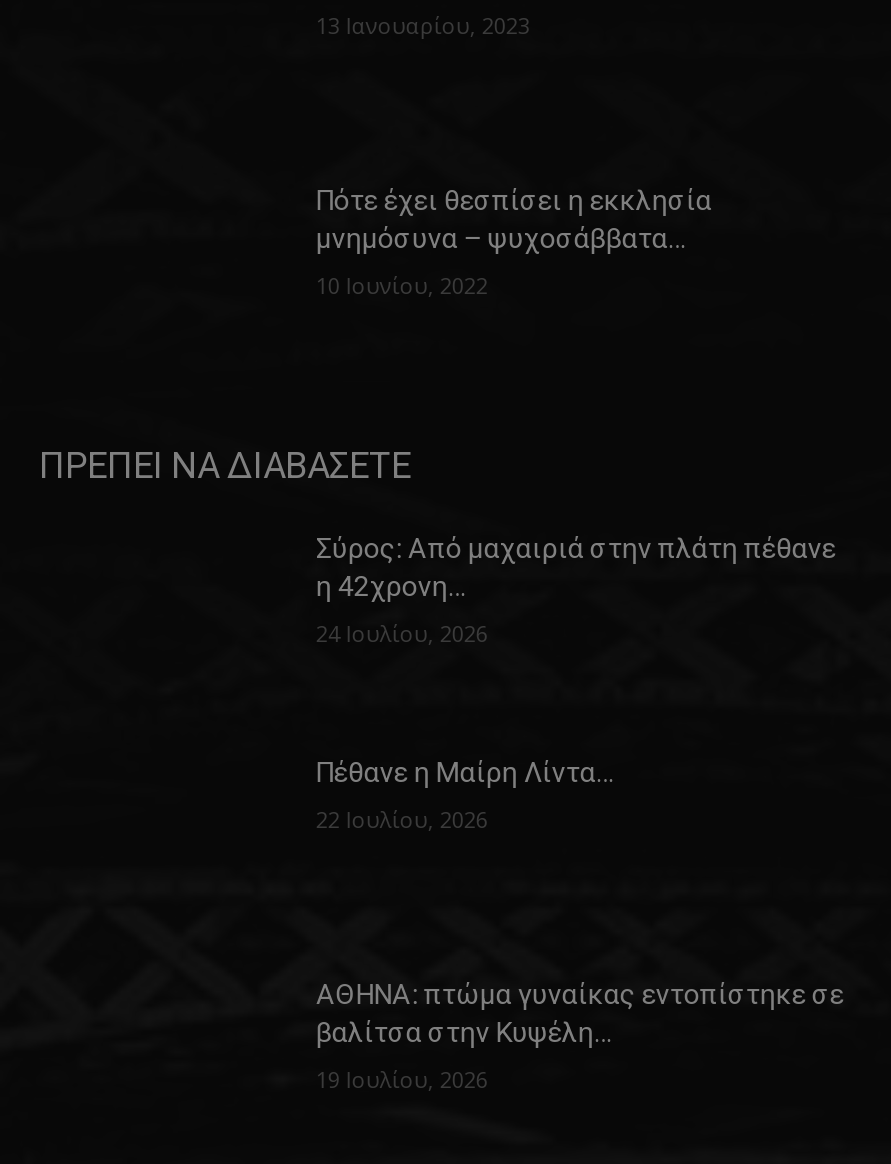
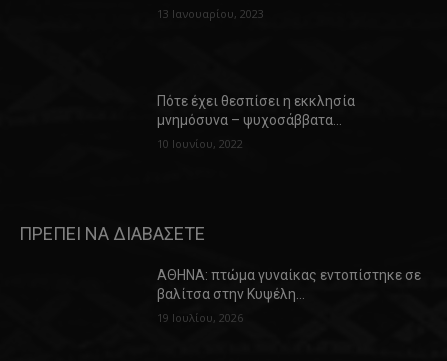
- Σύρος: Από μαχαιριά στην πλάτη πέθανε
- η 42χρονη…
- 24 Ιουλίου, 2026

- Πέθανε η Μαίρη Λίντα…
- 22 Ιουλίου, 2026
